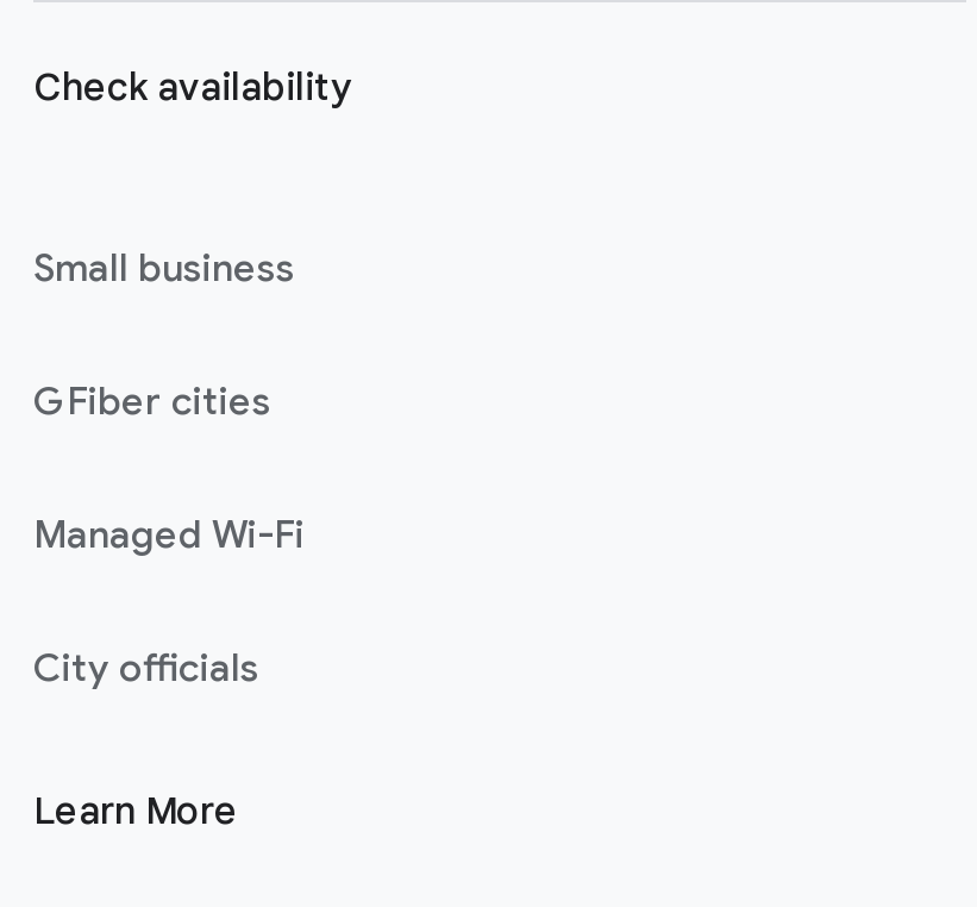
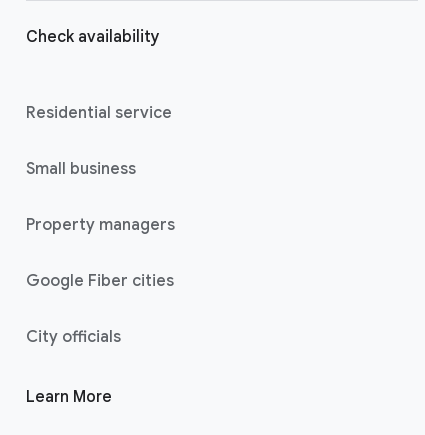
+ Residential service

- GFiber cities
+ Property managers

- Managed Wi-Fi
+ Google Fiber cities
